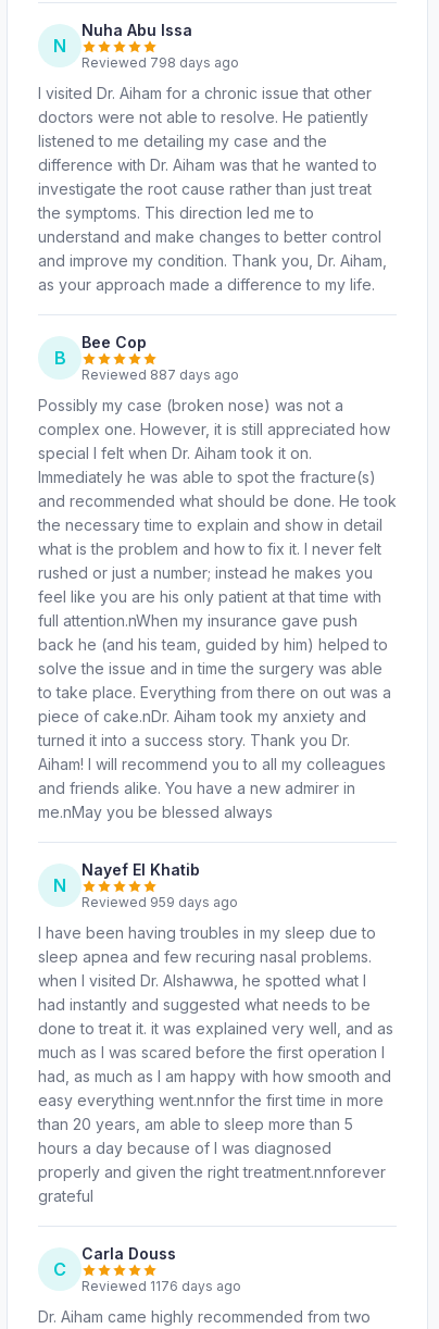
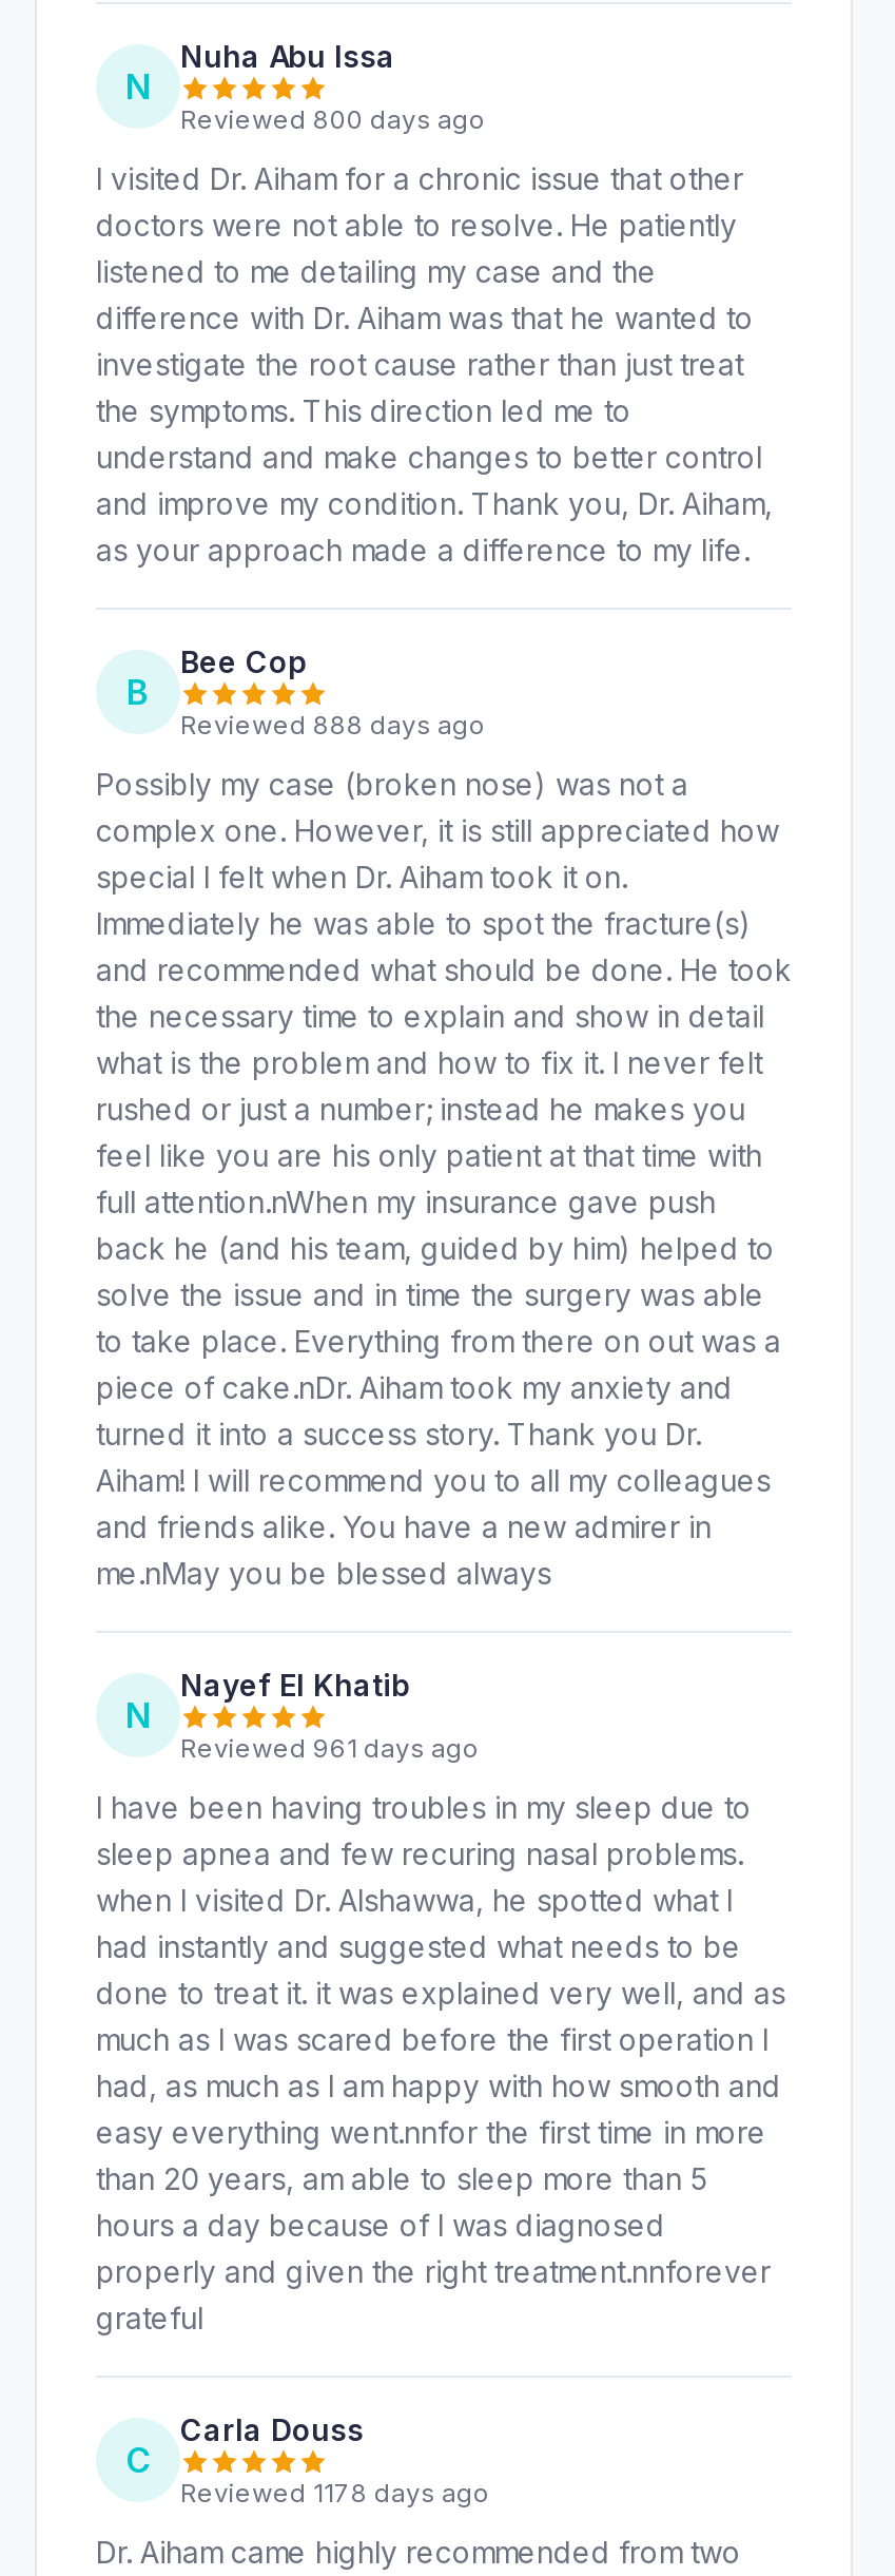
- Reviewed 798 days ago
+ Reviewed 800 days ago

- Reviewed 887 days ago
+ Reviewed 888 days ago

- Reviewed 959 days ago
+ Reviewed 961 days ago

- Reviewed 1176 days ago
+ Reviewed 1178 days ago
